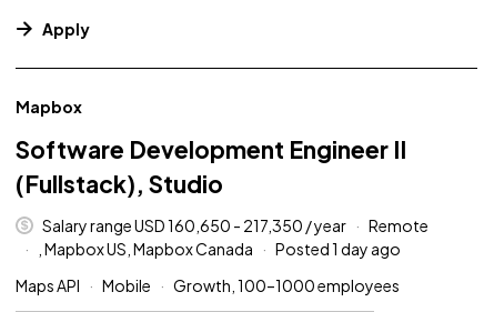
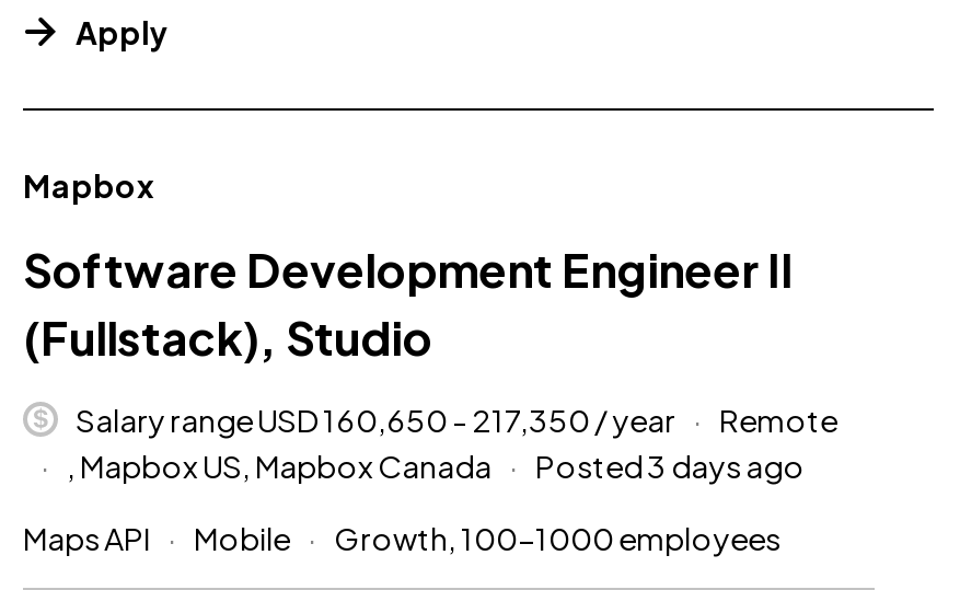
- Posted 1 day ago
+ Posted 3 days ago
